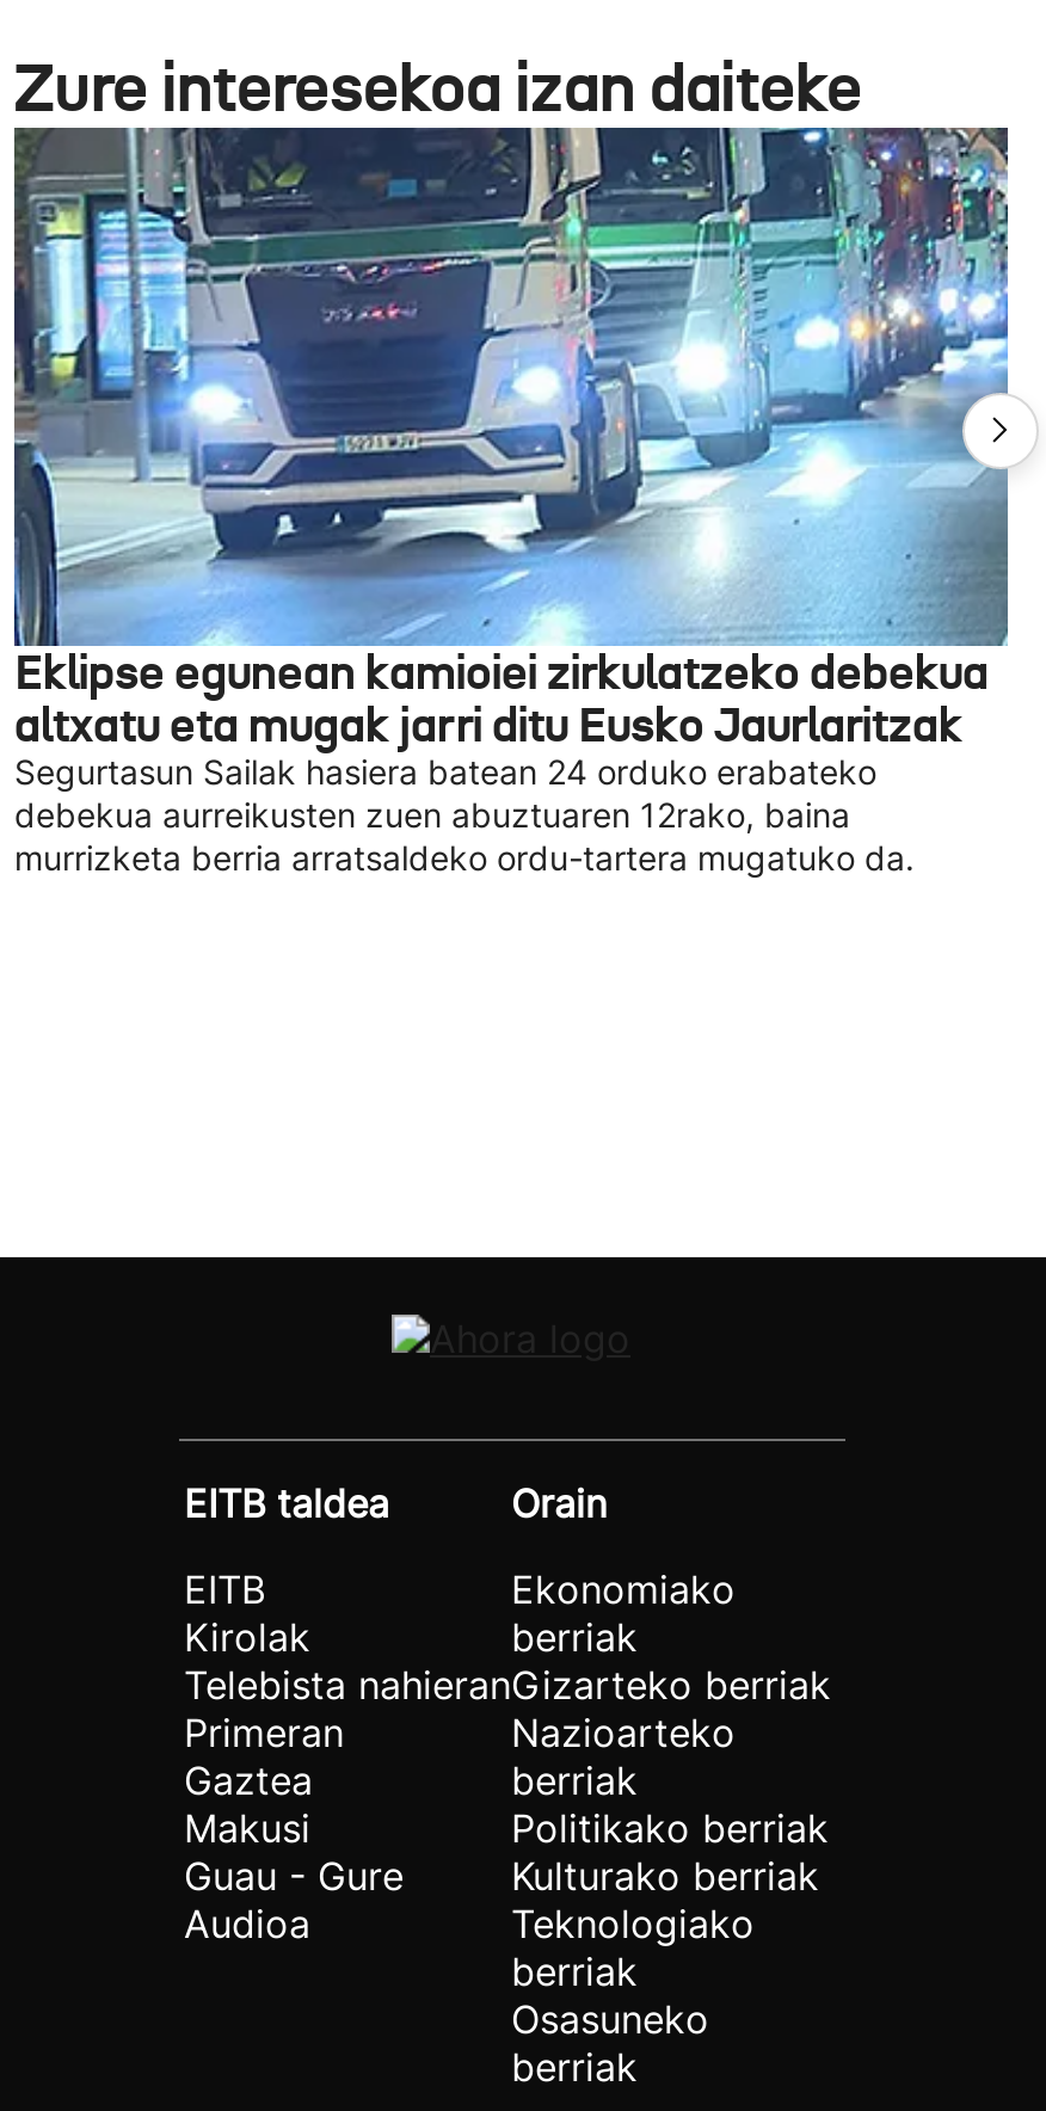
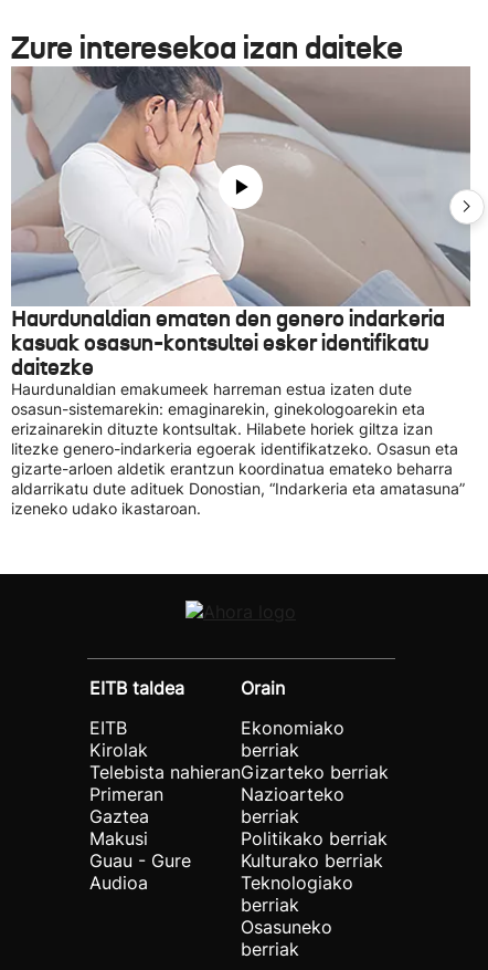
- [image]
- Eklipse egunean kamioiei zirkulatzeko debekua
- altxatu eta mugak jarri ditu Eusko Jaurlaritzak
- Segurtasun Sailak hasiera batean 24 orduko erabateko
- debekua aurreikusten zuen abuztuaren 12rako, baina
- murrizketa berria arratsaldeko ordu-tartera mugatuko da.
+ [image]
+ Haurdunaldian ematen den genero indarkeria
+ kasuak osasun-kontsultei esker identifikatu
+ daitezke
+ Haurdunaldian emakumeek harreman estua izaten dute
+ osasun-sistemarekin: emaginarekin, ginekologoarekin eta
+ erizainarekin dituzte kontsultak. Hilabete horiek giltza izan
+ litezke genero-indarkeria egoerak identifikatzeko. Osasun eta
+ gizarte-arloen aldetik erantzun koordinatua emateko beharra
+ aldarrikatu dute adituek Donostian, “Indarkeria eta amatasuna”
+ izeneko udako ikastaroan.
